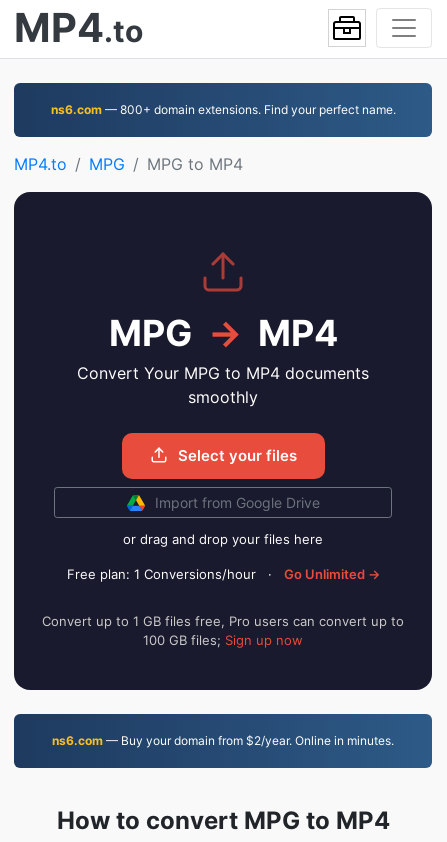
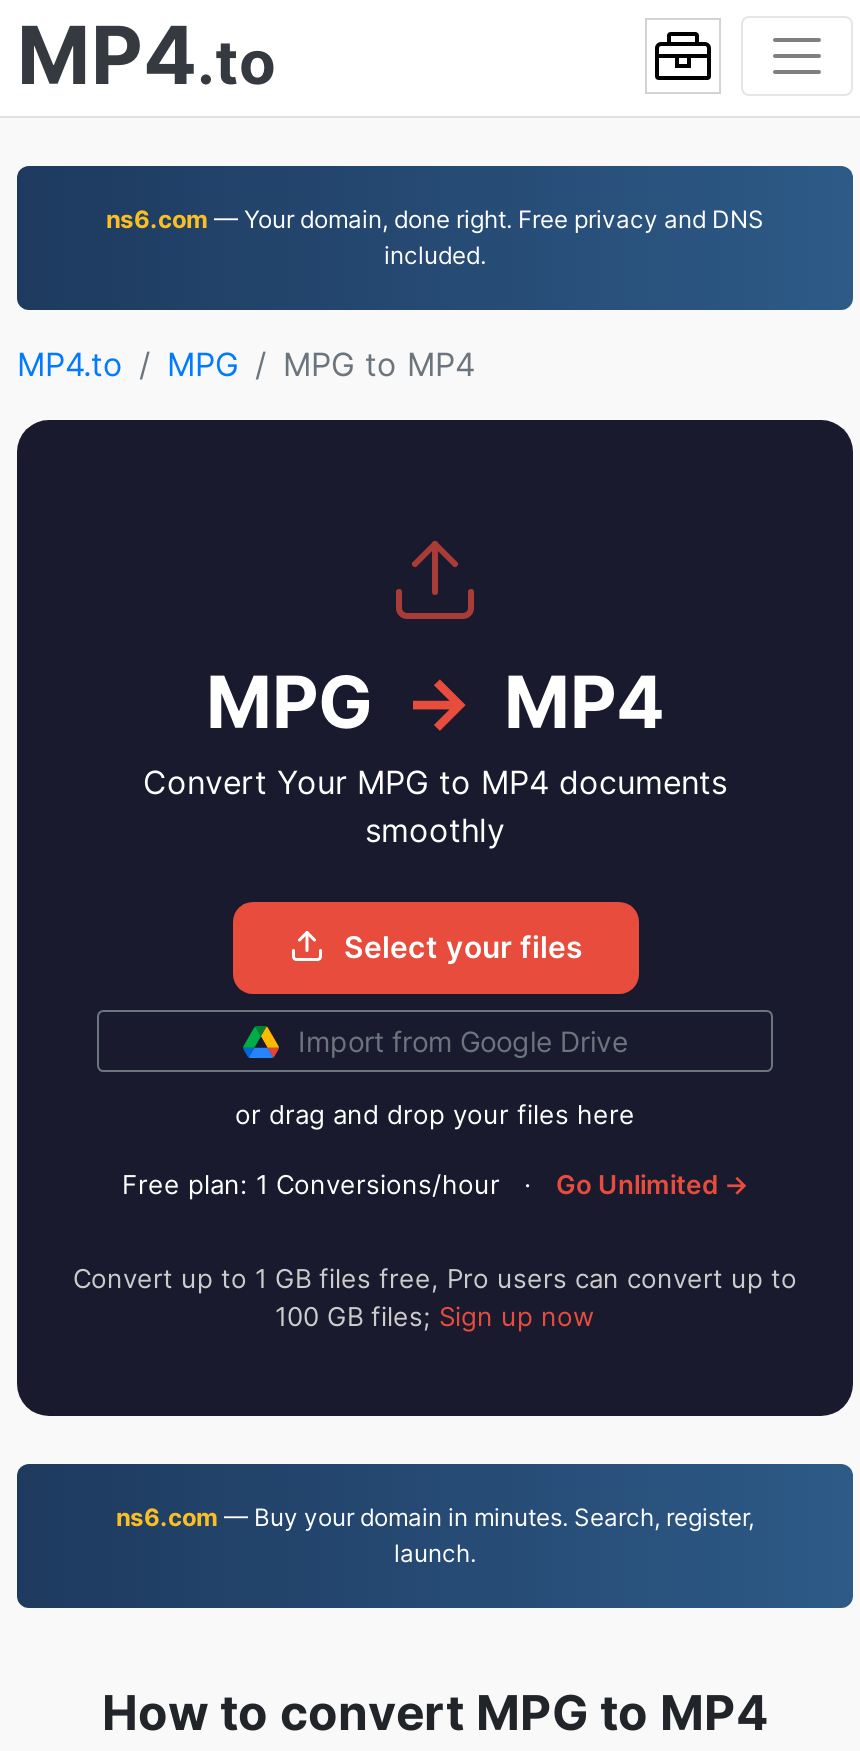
- ns6.com — 800+ domain extensions. Find your perfect name.
+ ns6.com — Your domain, done right. Free privacy and DNS
+ included.

- ns6.com — Buy your domain from $2/year. Online in minutes.
+ ns6.com — Buy your domain in minutes. Search, register,
+ launch.
